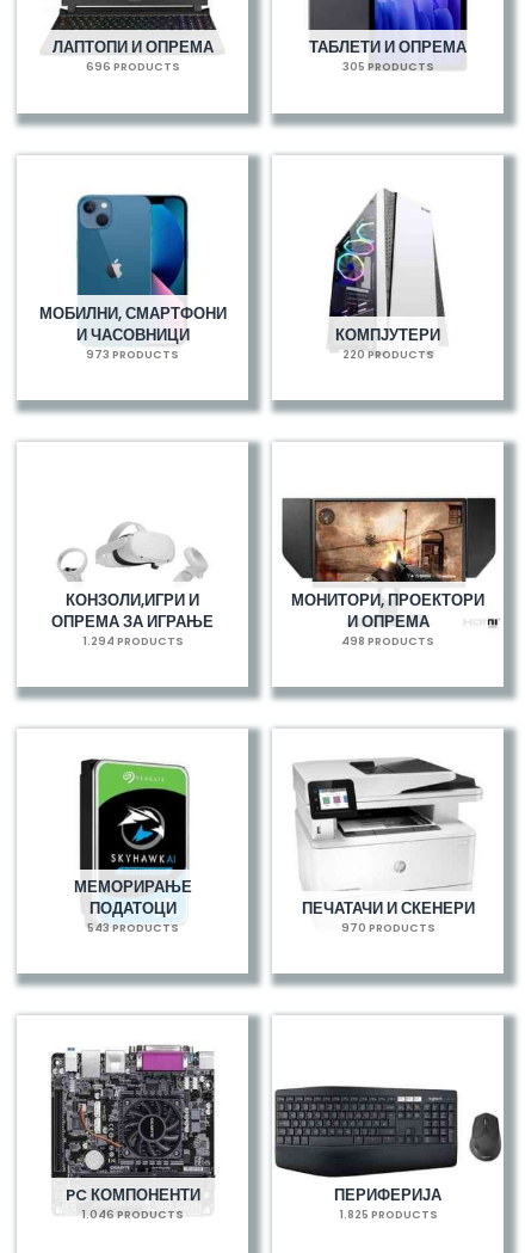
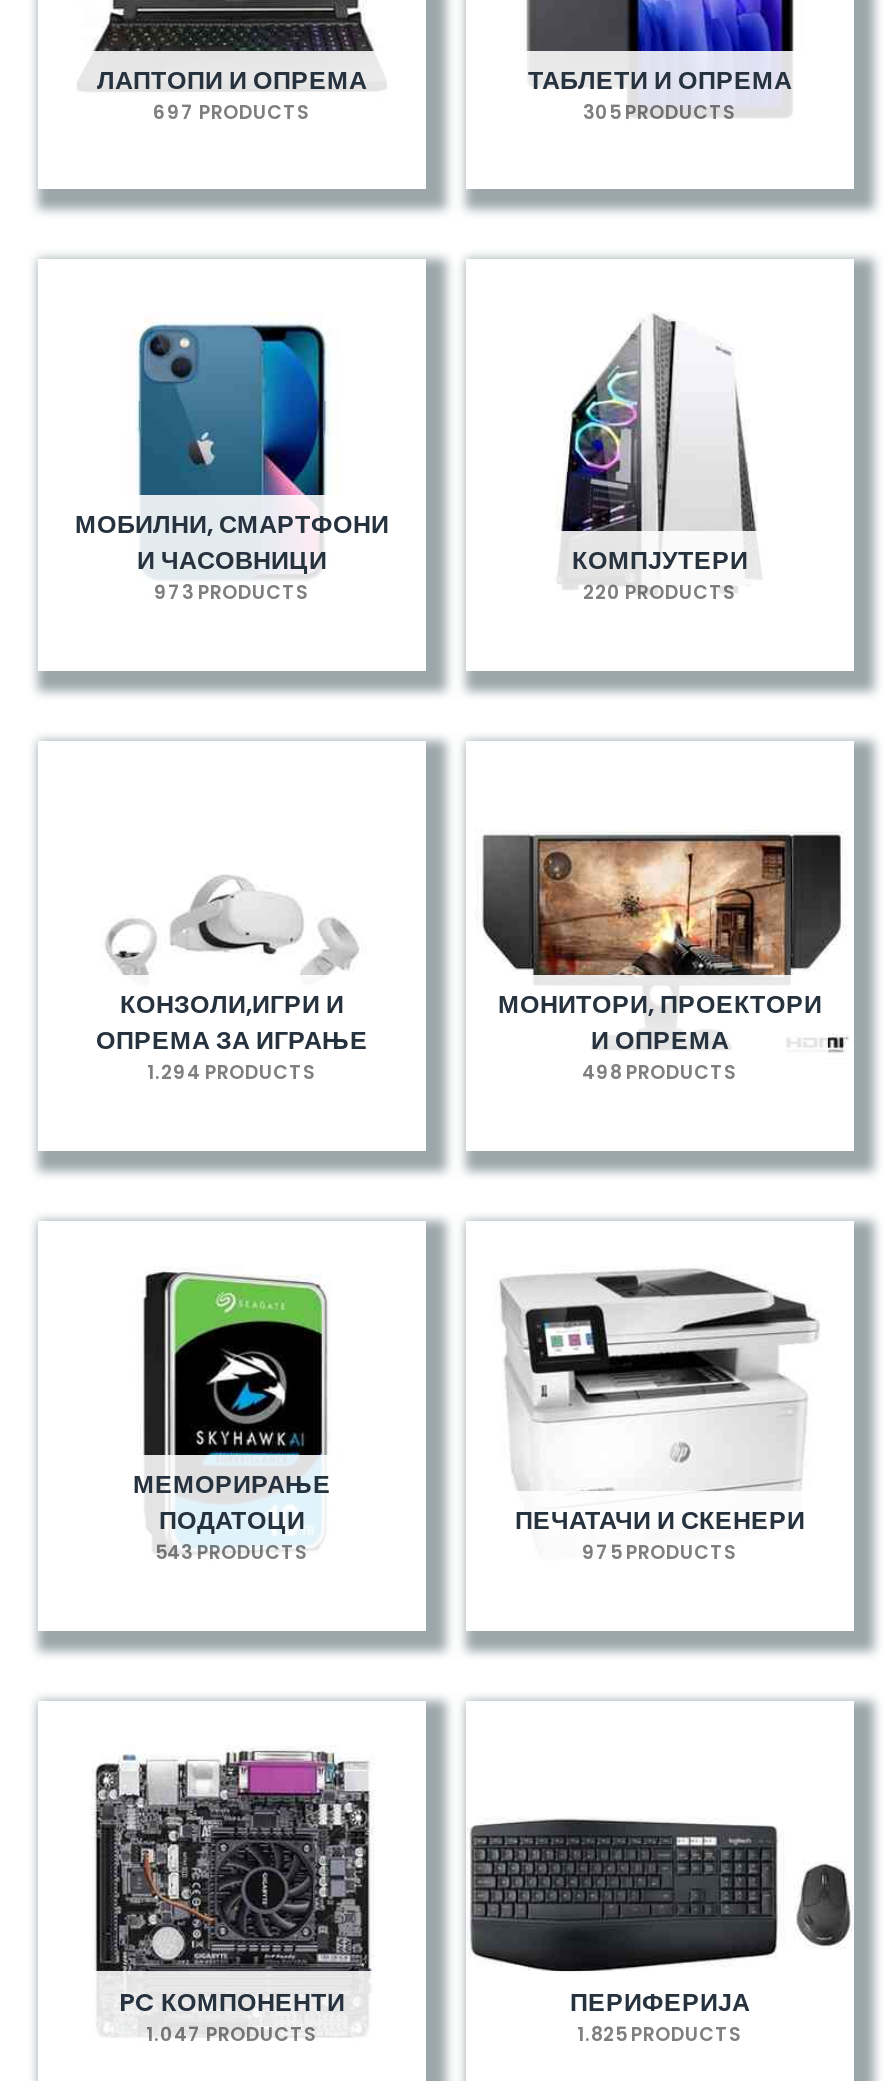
- 696 PRODUCTS
+ 697 PRODUCTS

- 970 PRODUCTS
+ 975 PRODUCTS

- 1.046 PRODUCTS
+ 1.047 PRODUCTS
